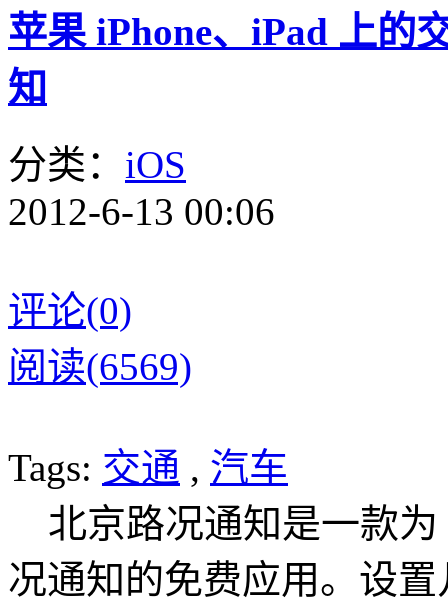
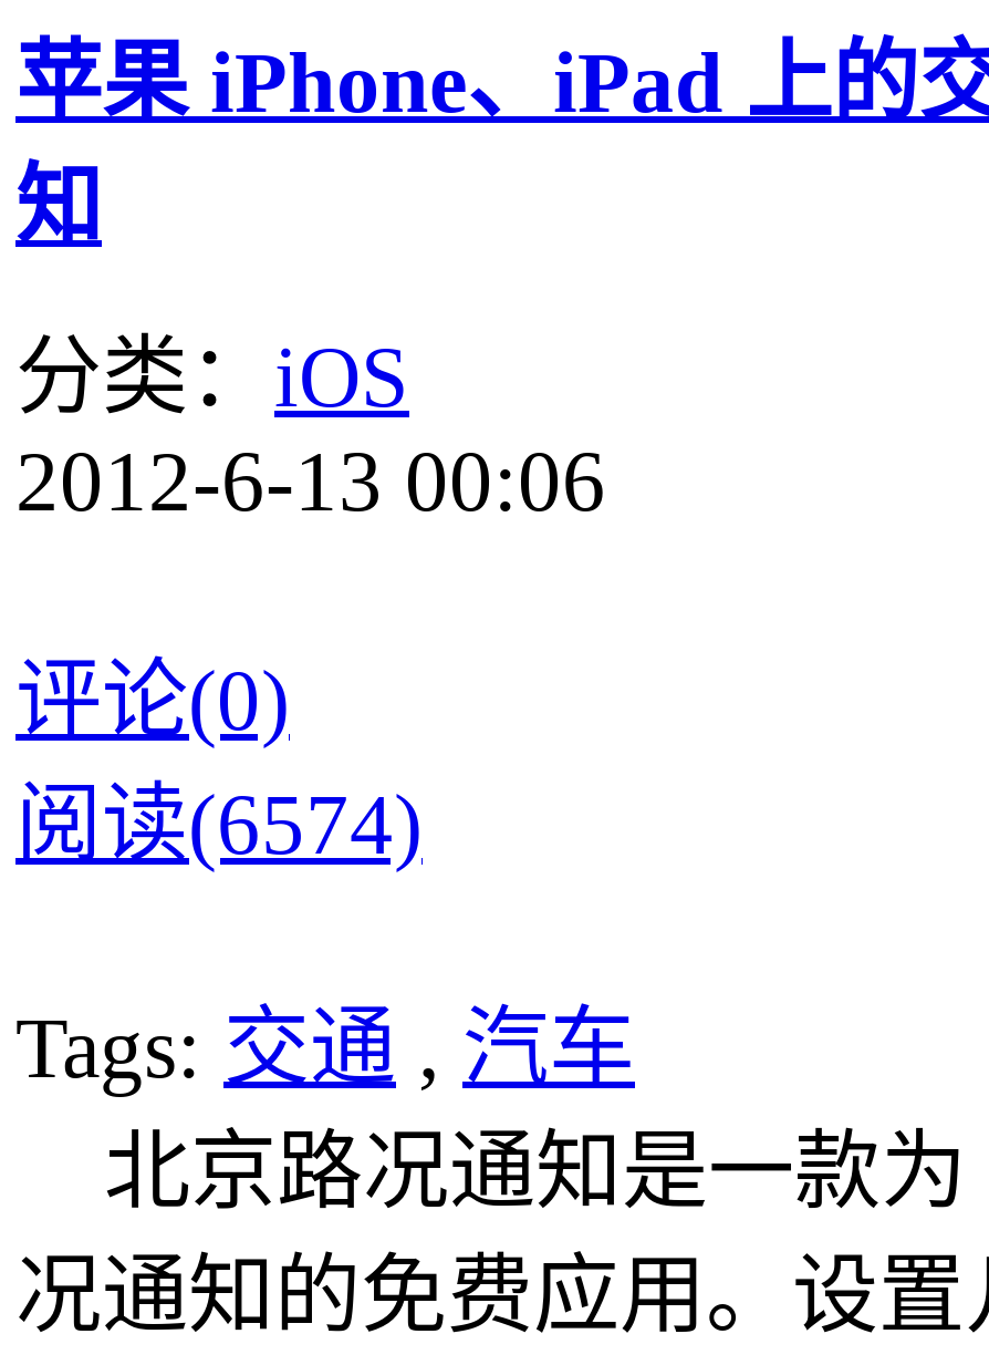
- 阅读(6569)
+ 阅读(6574)
